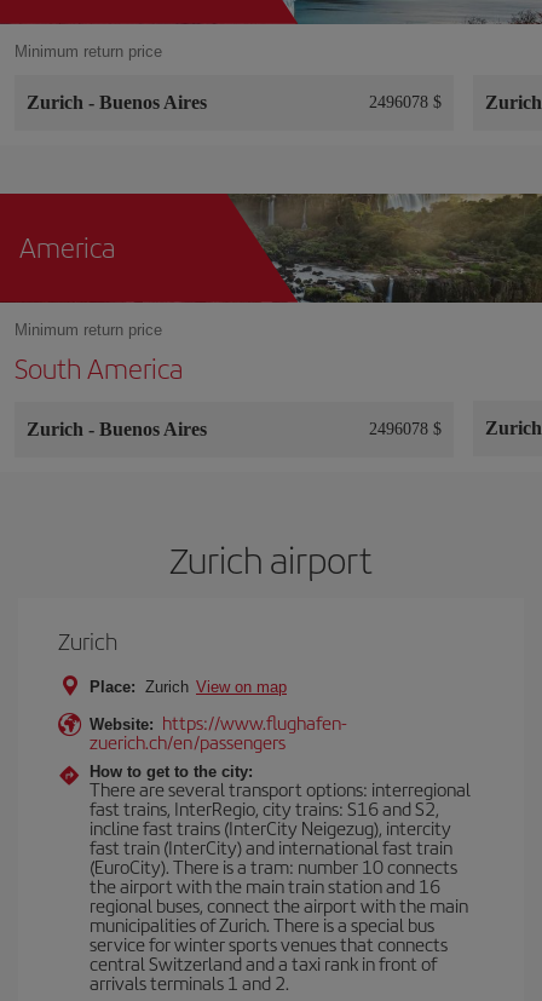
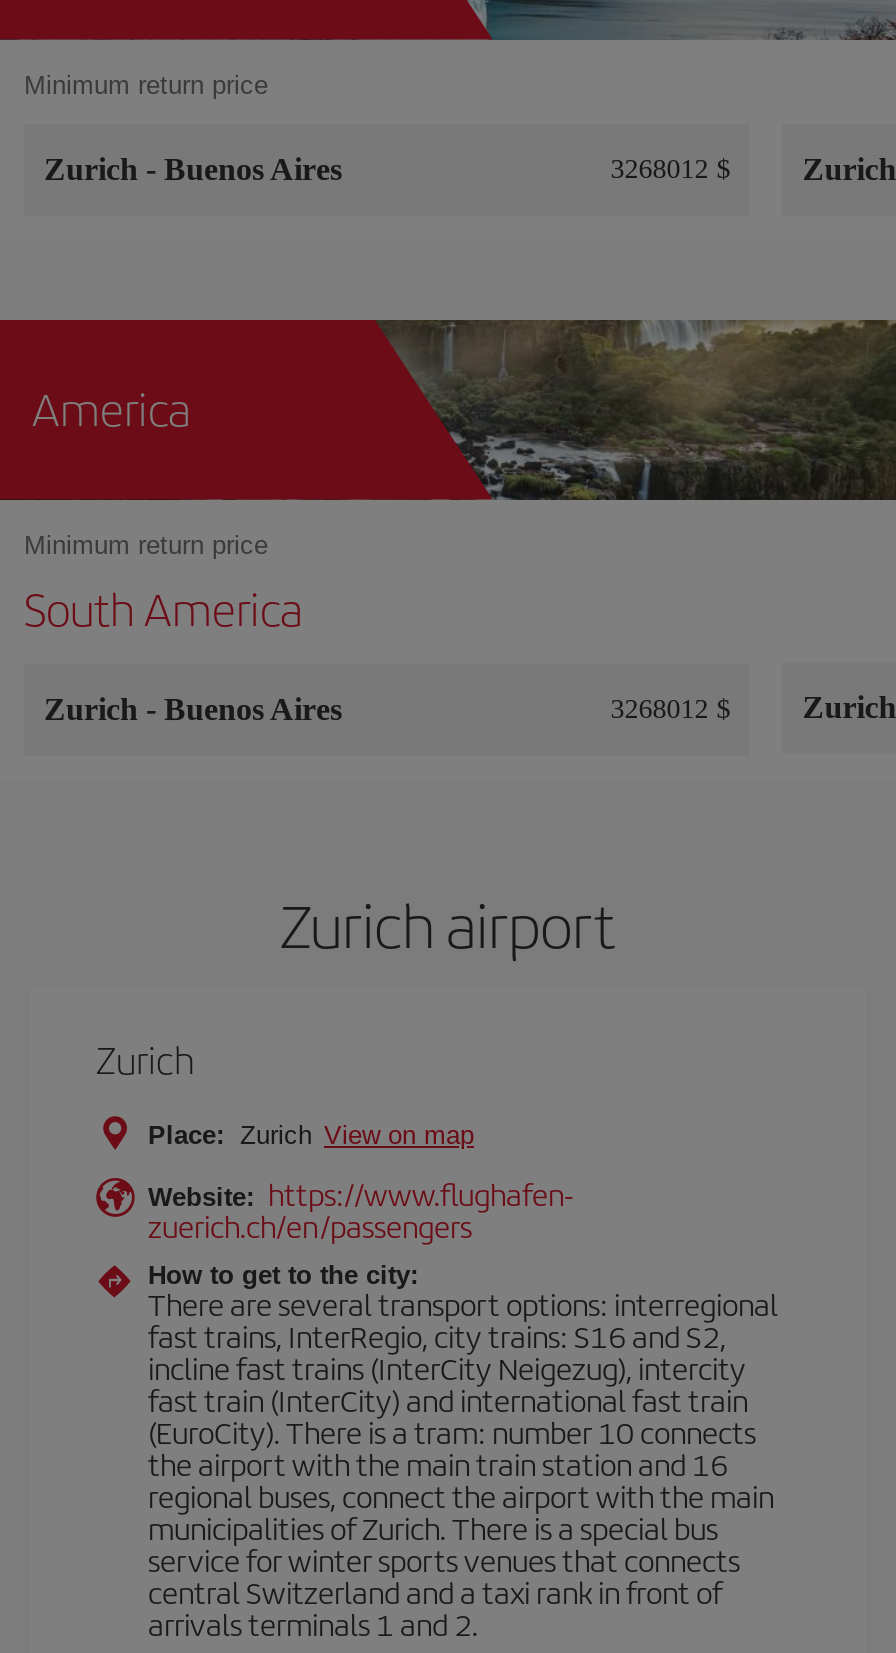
- 2496078 $
+ 3268012 $

- 2496078 $
+ 3268012 $
